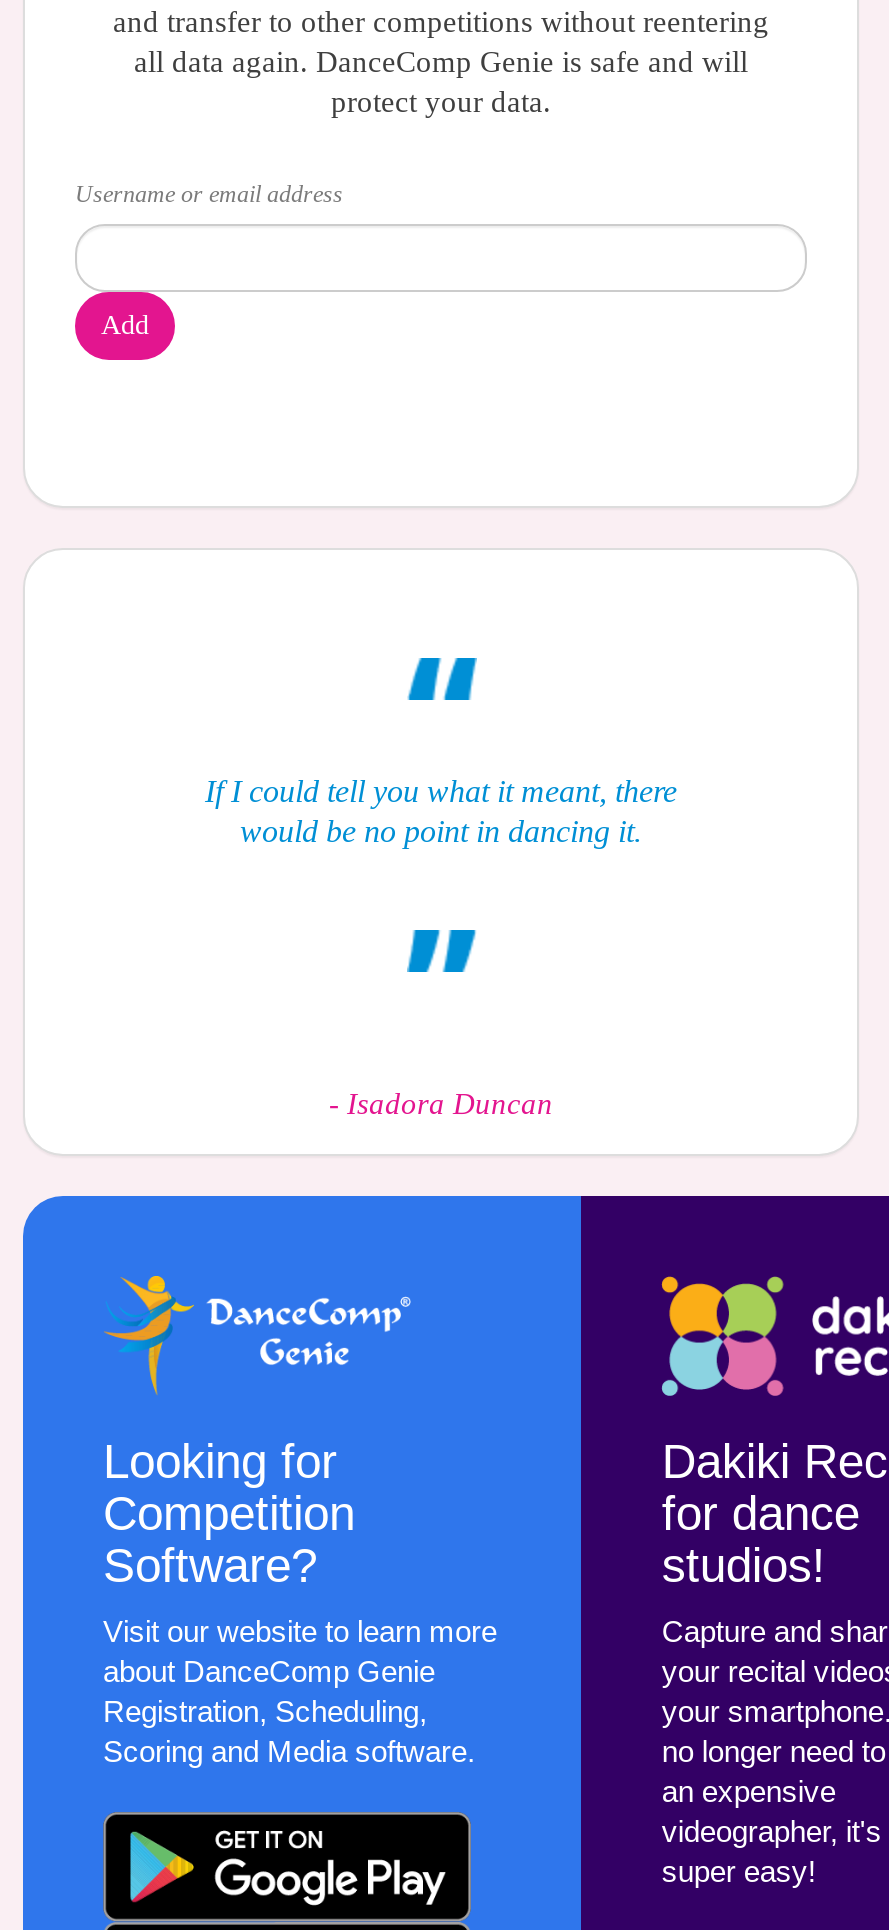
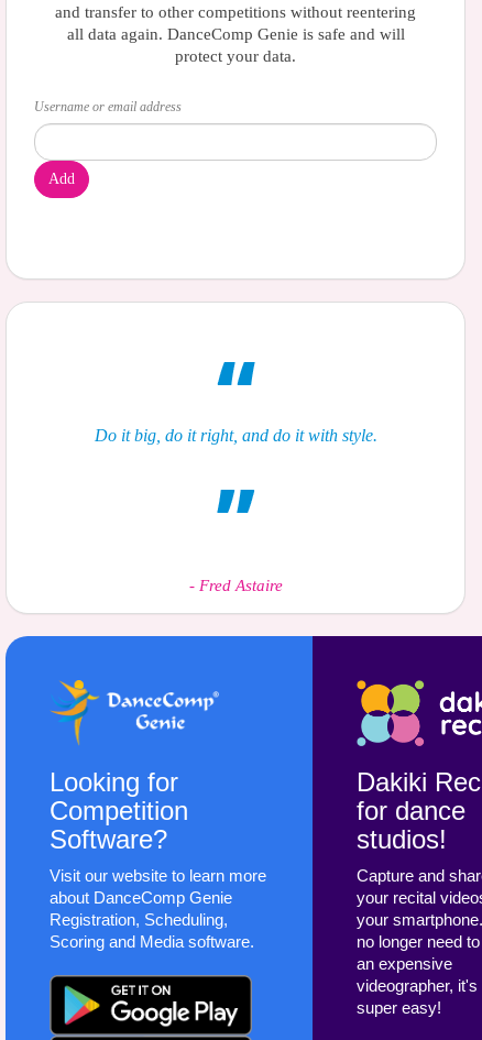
- If I could tell you what it meant, there
- would be no point in dancing it.
+ Do it big, do it right, and do it with style.

- - Isadora Duncan
+ - Fred Astaire
